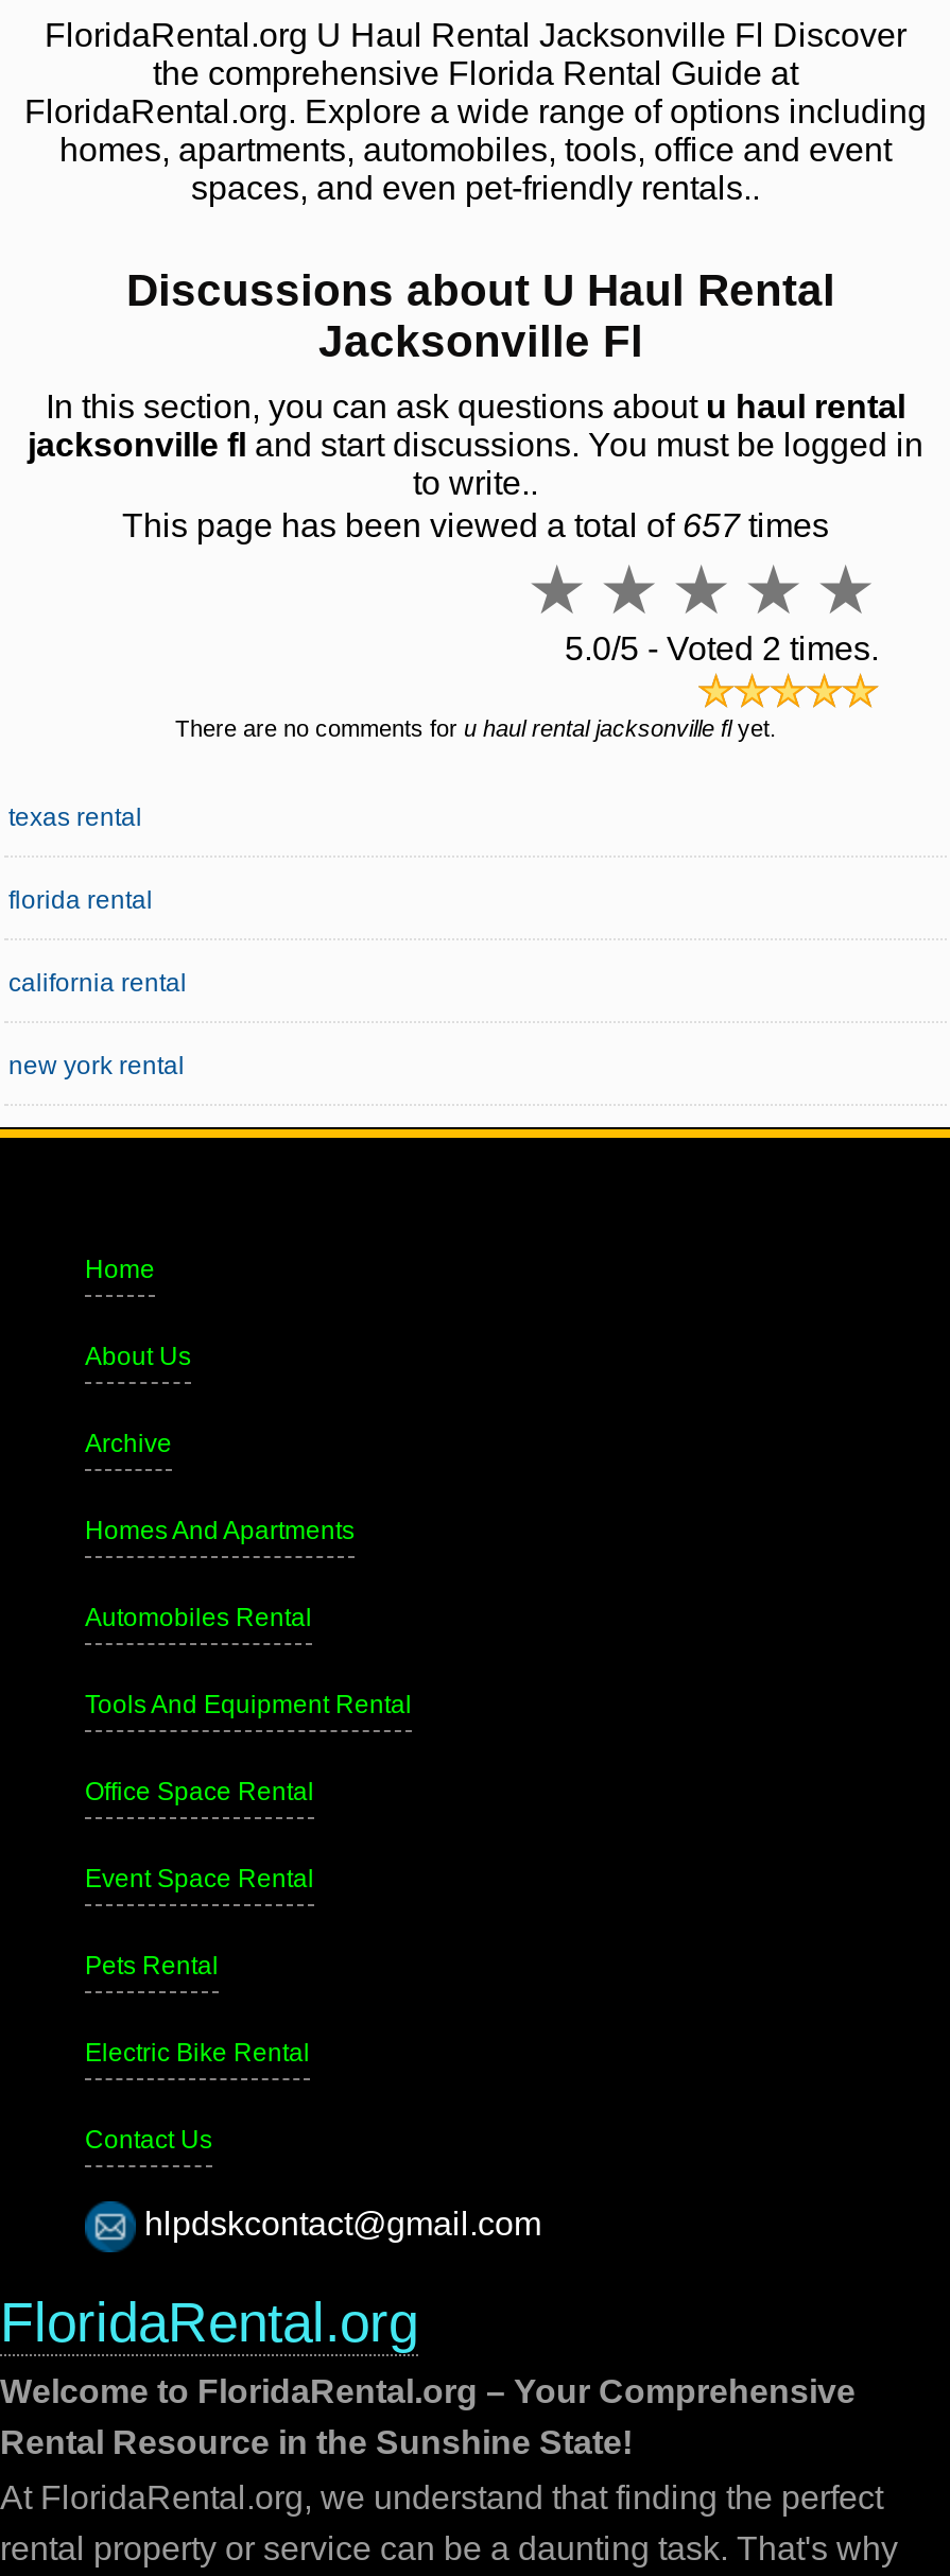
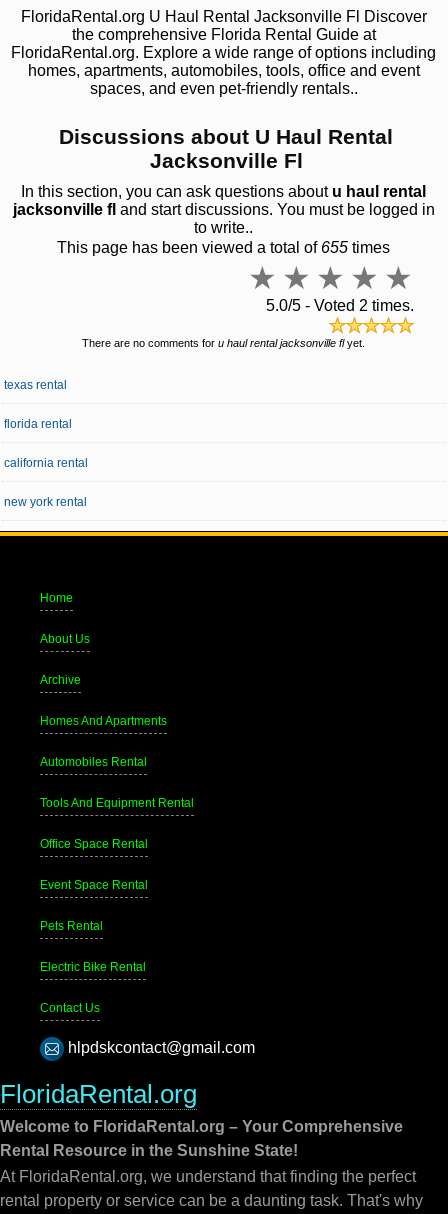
- This page has been viewed a total of 657 times
+ This page has been viewed a total of 655 times
